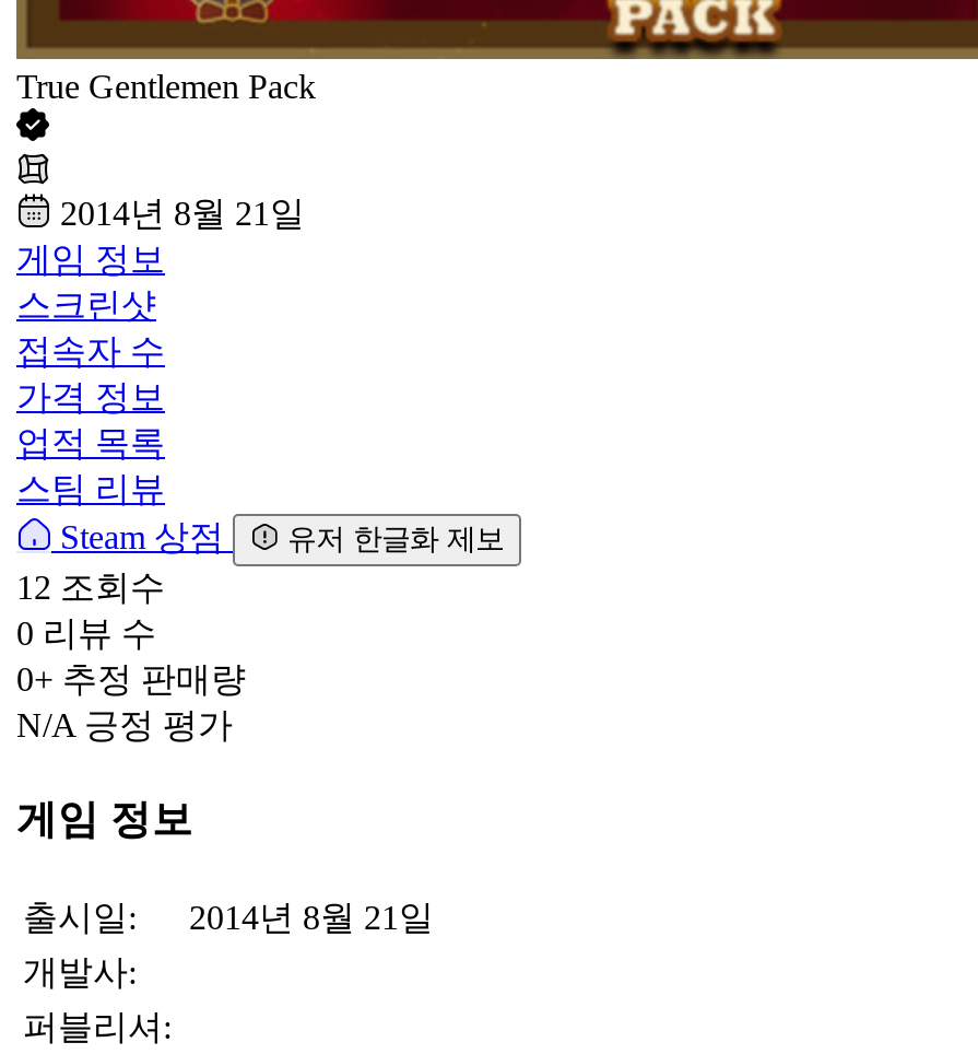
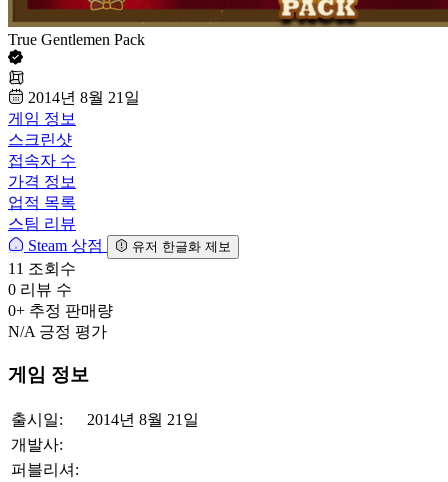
- 12 조회수
+ 11 조회수
